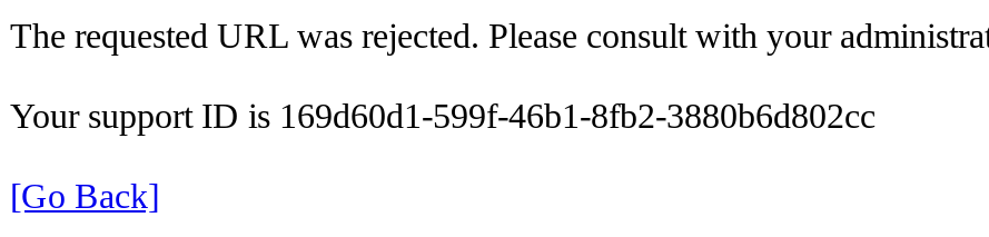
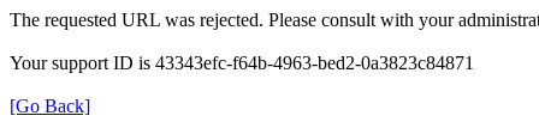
- Your support ID is 169d60d1-599f-46b1-8fb2-3880b6d802cc
+ Your support ID is 43343efc-f64b-4963-bed2-0a3823c84871
